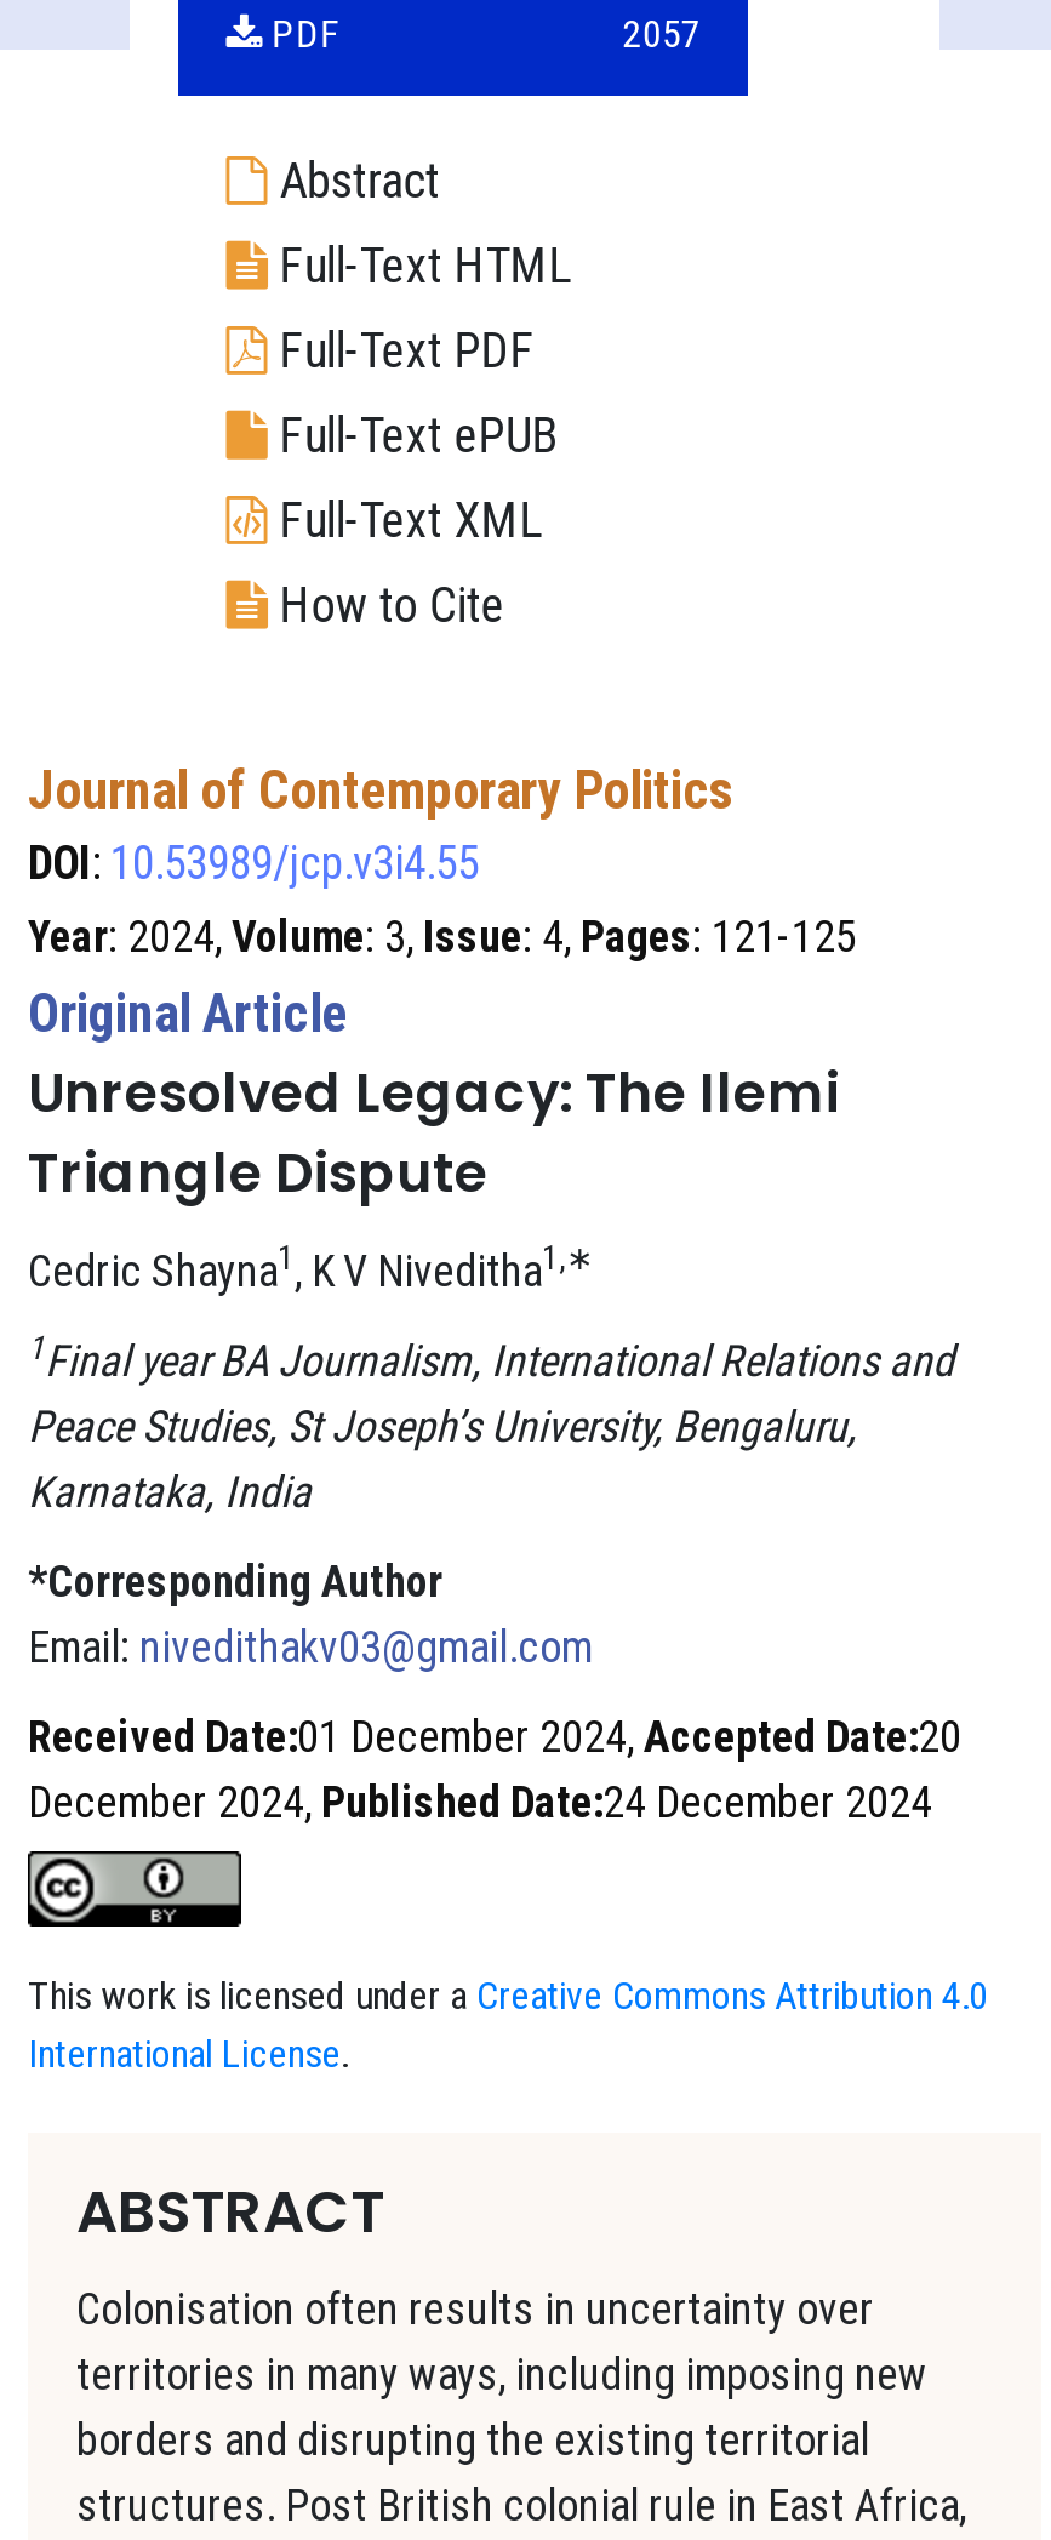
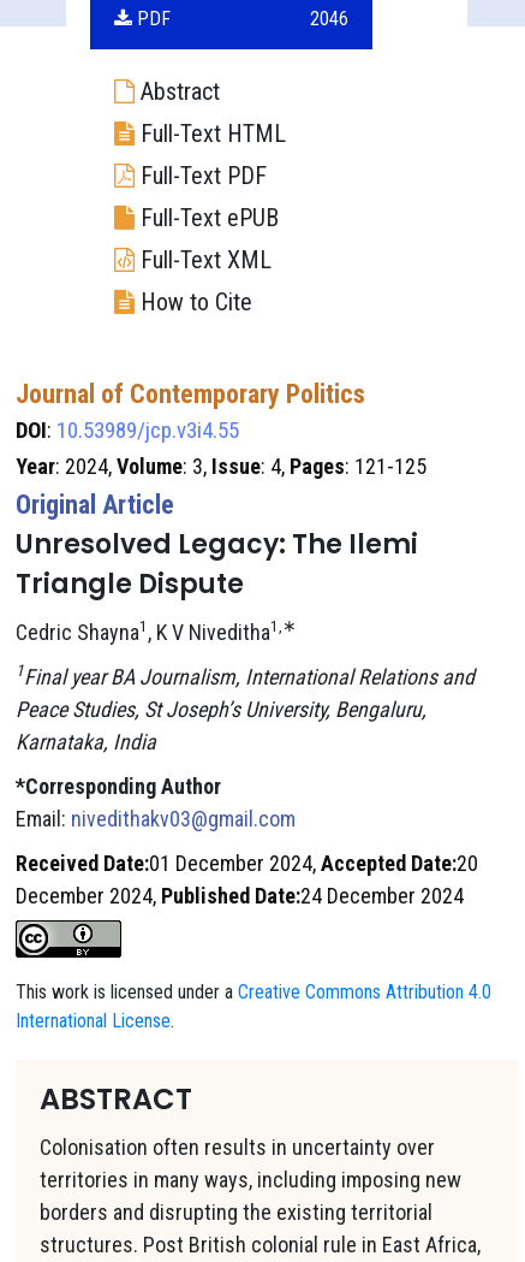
- 2057
+ 2046
